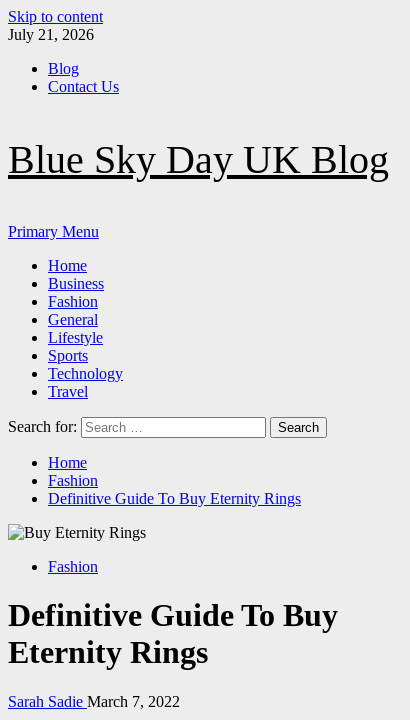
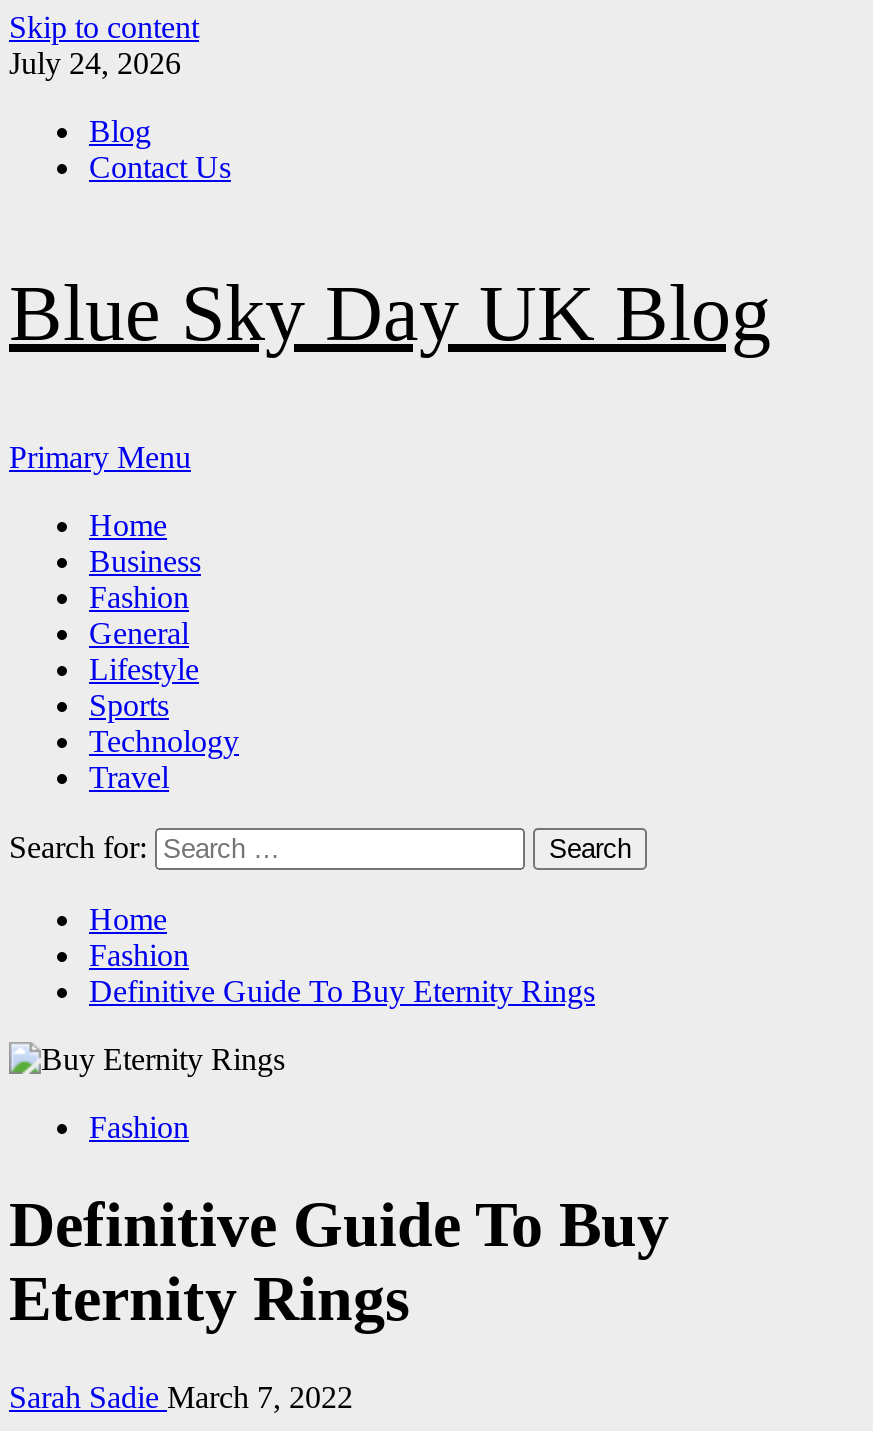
- July 21, 2026
+ July 24, 2026
